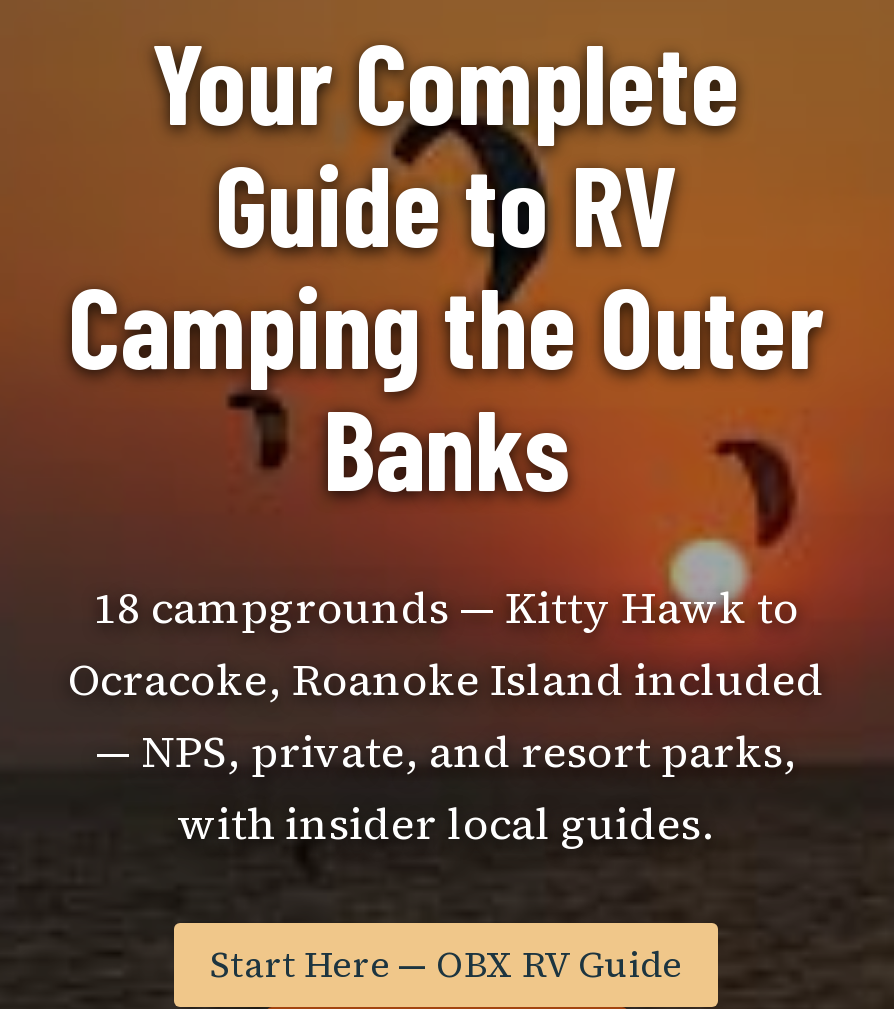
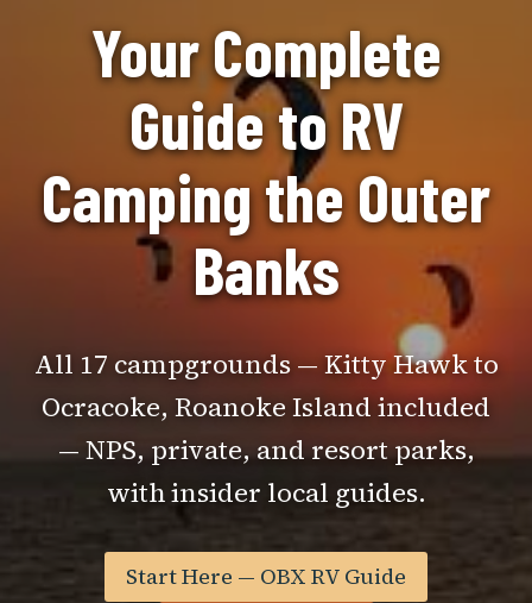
- 18 campgrounds — Kitty Hawk to
+ All 17 campgrounds — Kitty Hawk to
